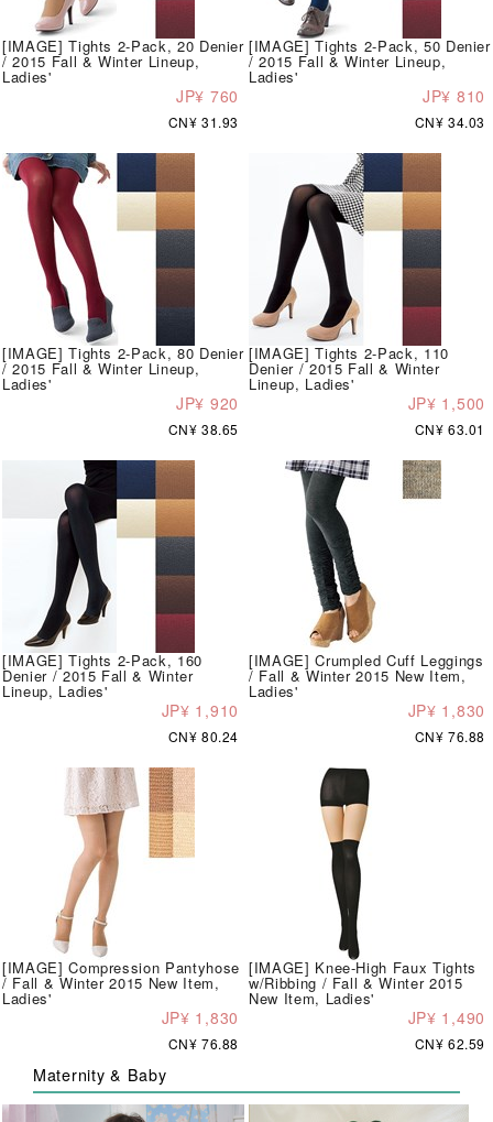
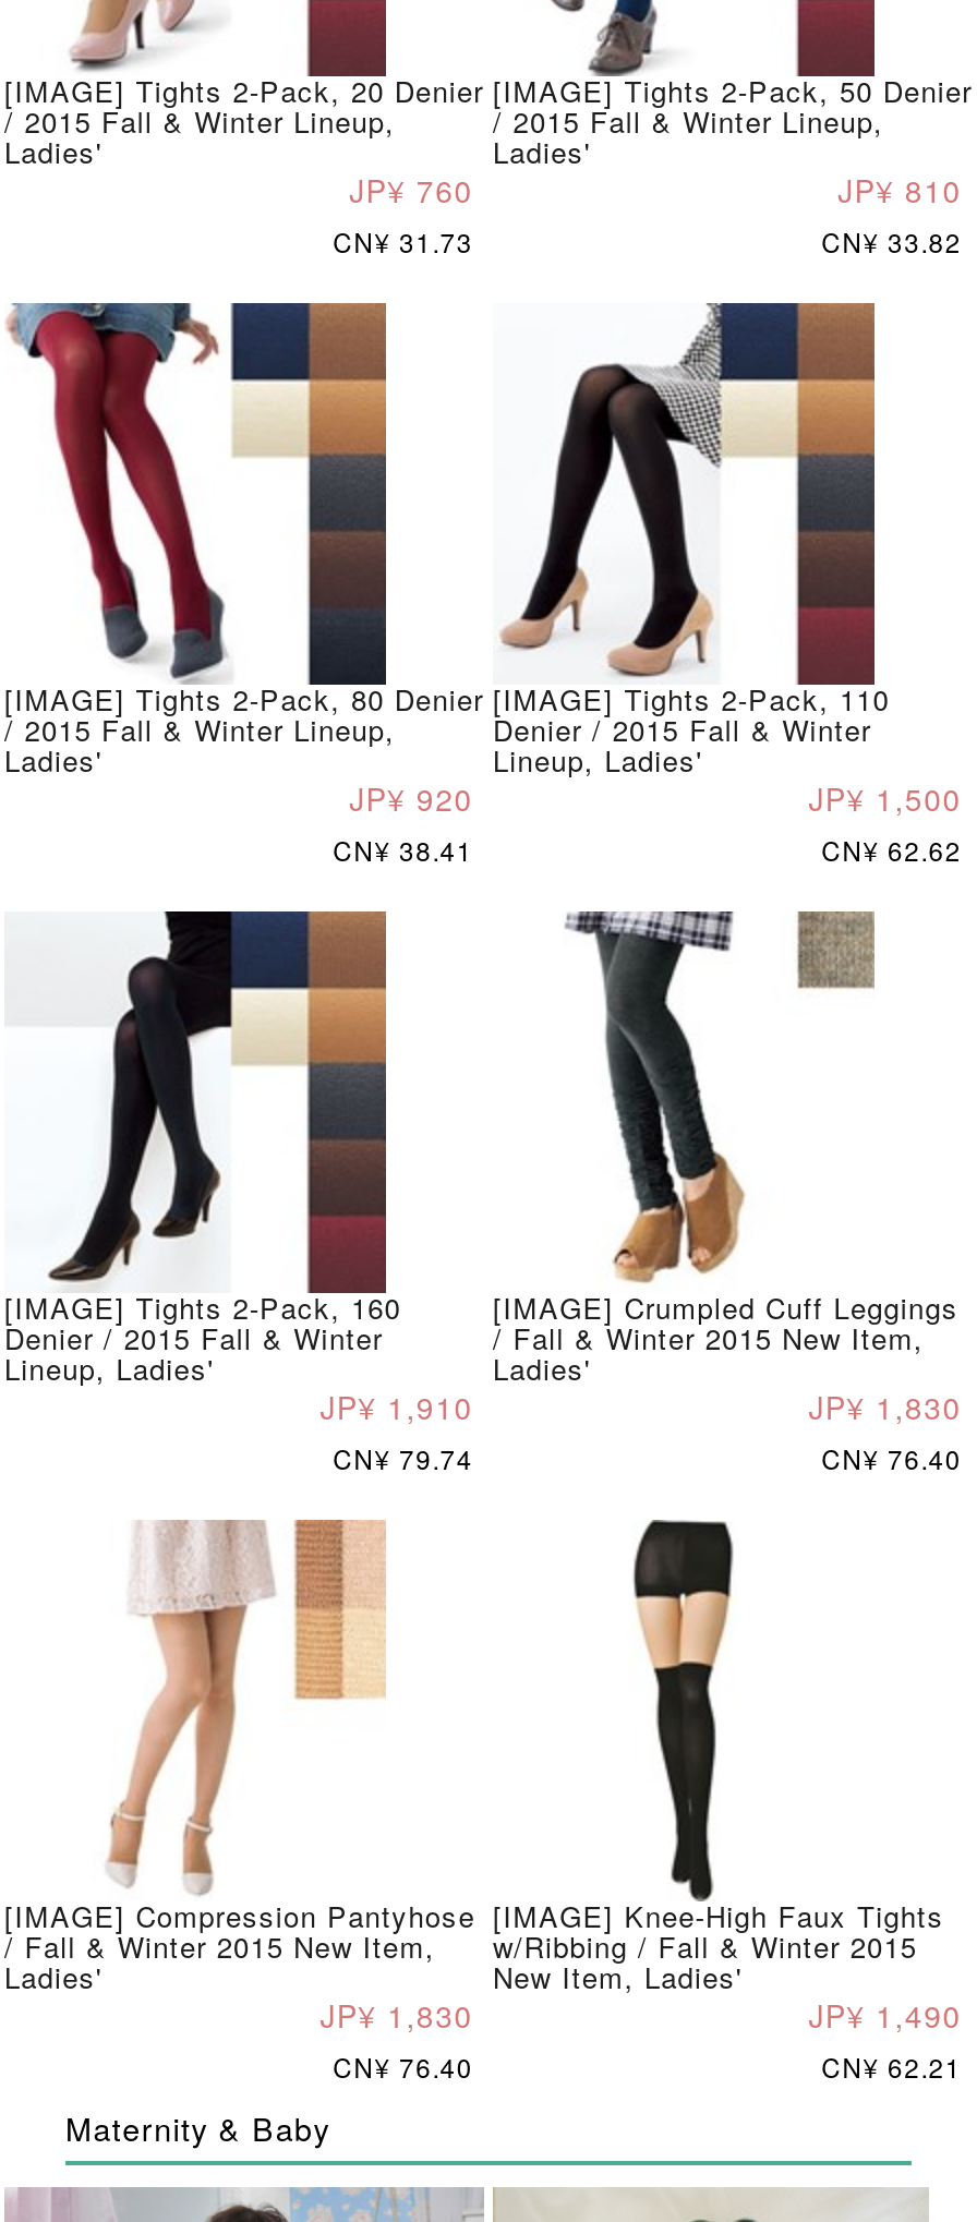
- CN¥ 31.93
+ CN¥ 31.73

- CN¥ 34.03
+ CN¥ 33.82

- CN¥ 38.65
+ CN¥ 38.41

- CN¥ 63.01
+ CN¥ 62.62

- CN¥ 80.24
+ CN¥ 79.74

- CN¥ 76.88
+ CN¥ 76.40

- CN¥ 76.88
+ CN¥ 76.40

- CN¥ 62.59
+ CN¥ 62.21
